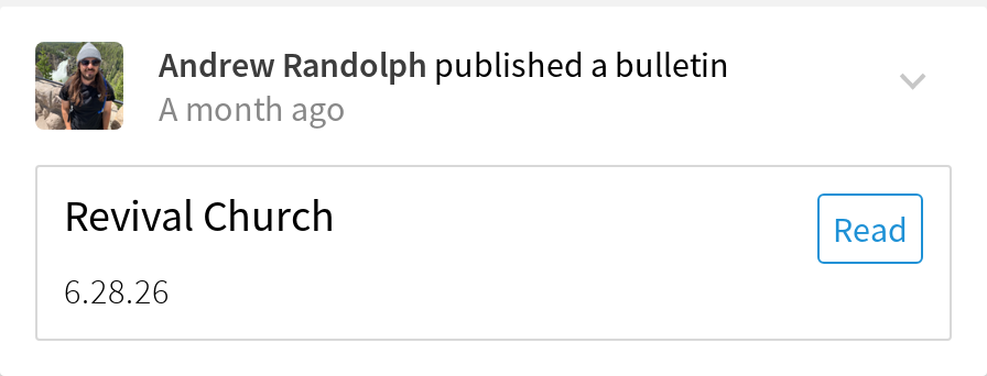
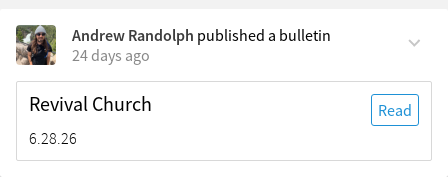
- A month ago
+ 24 days ago
